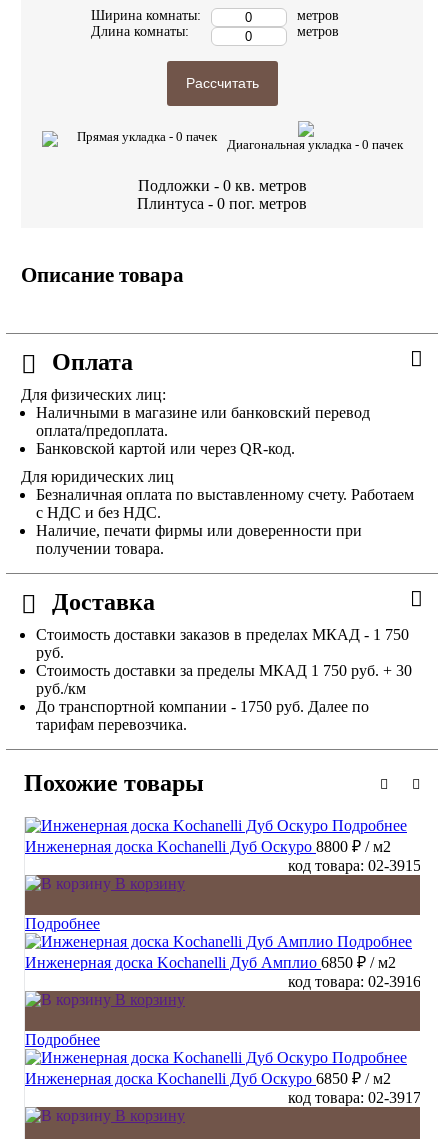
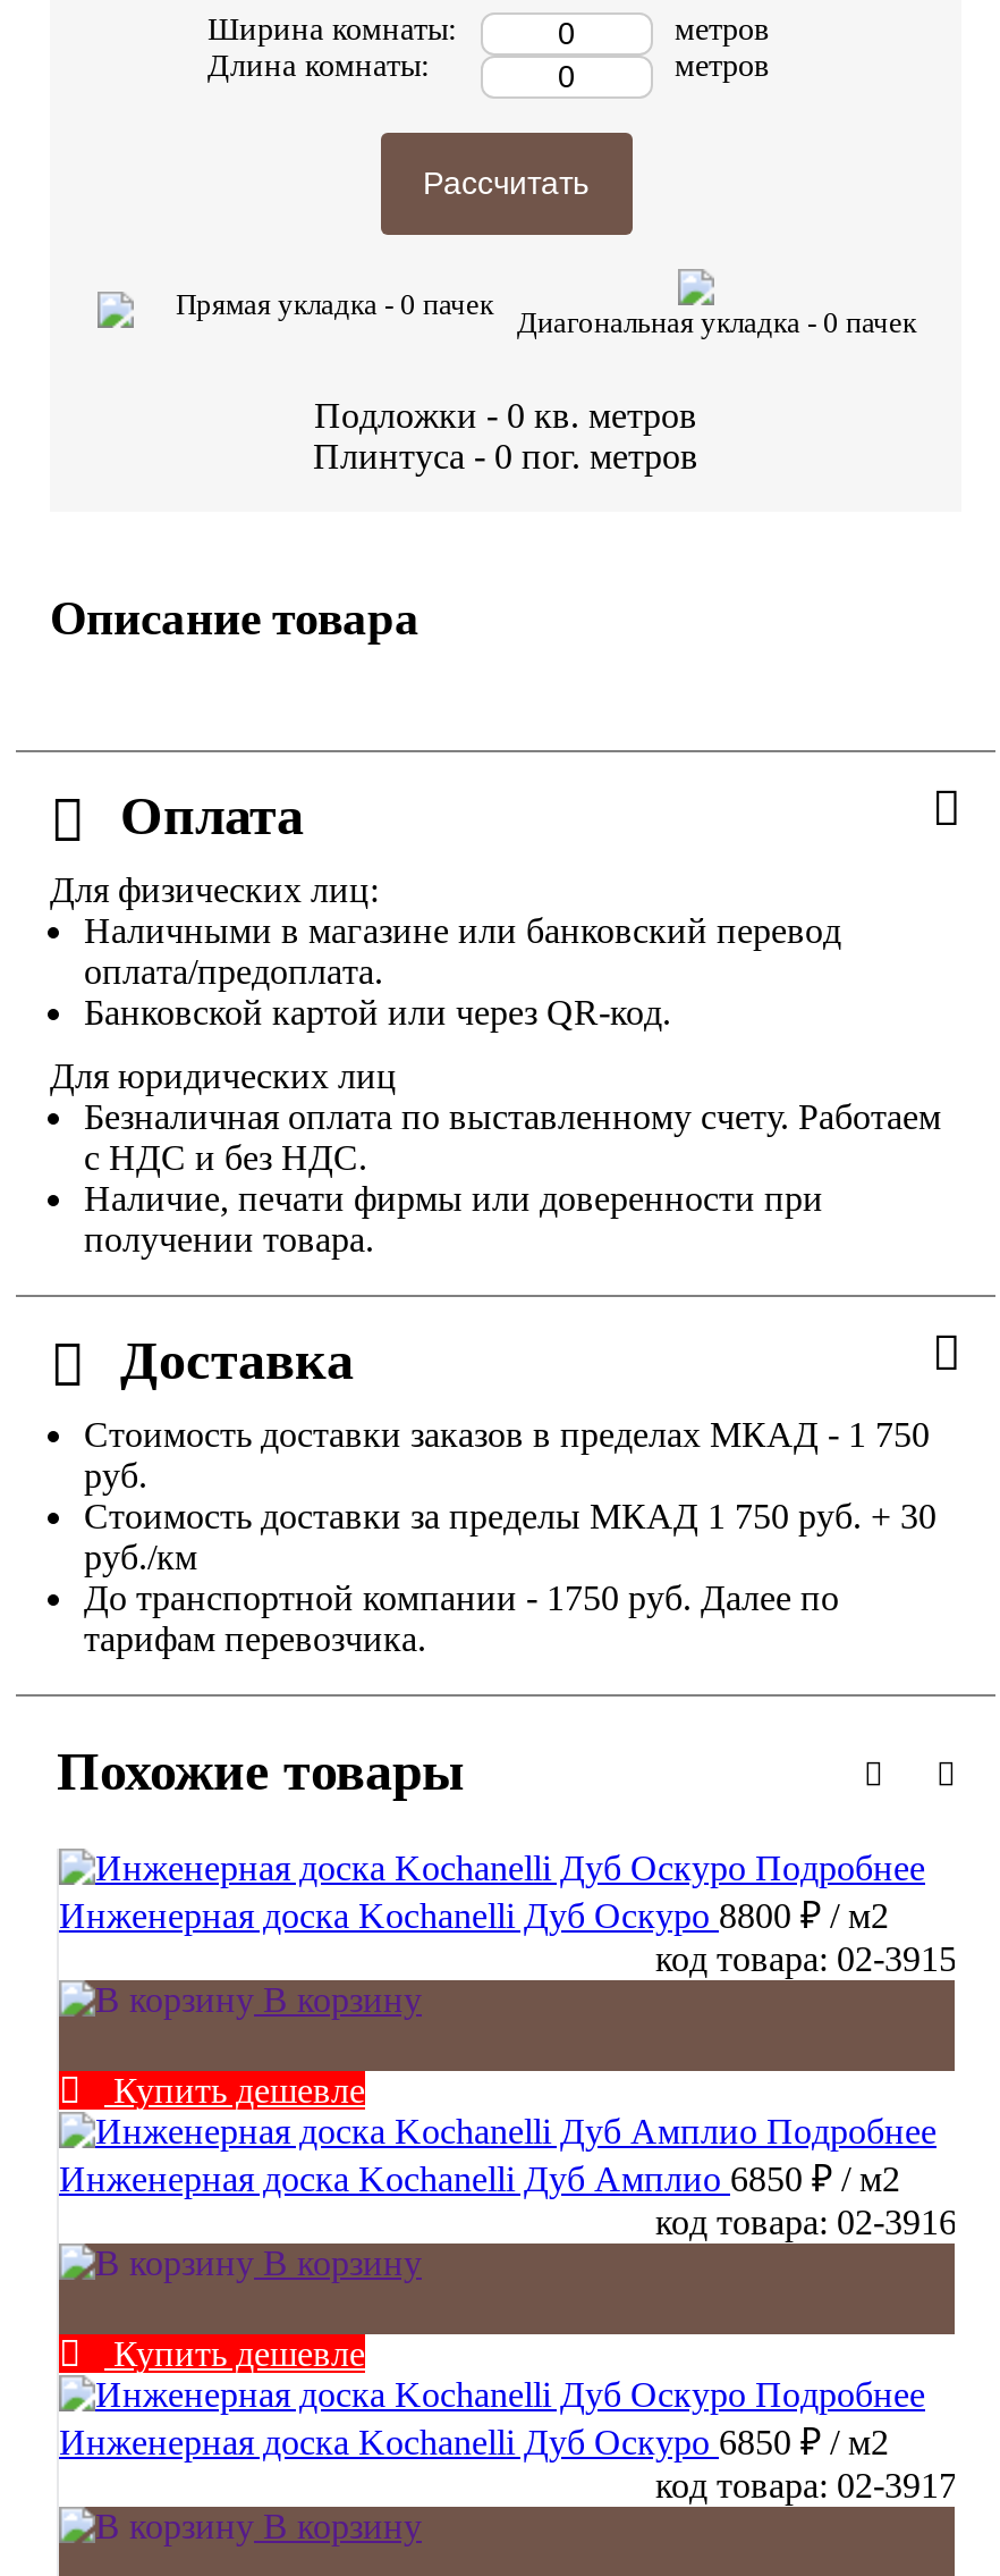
- Подробнее
+ Купить дешевле

- Подробнее
+ Купить дешевле
